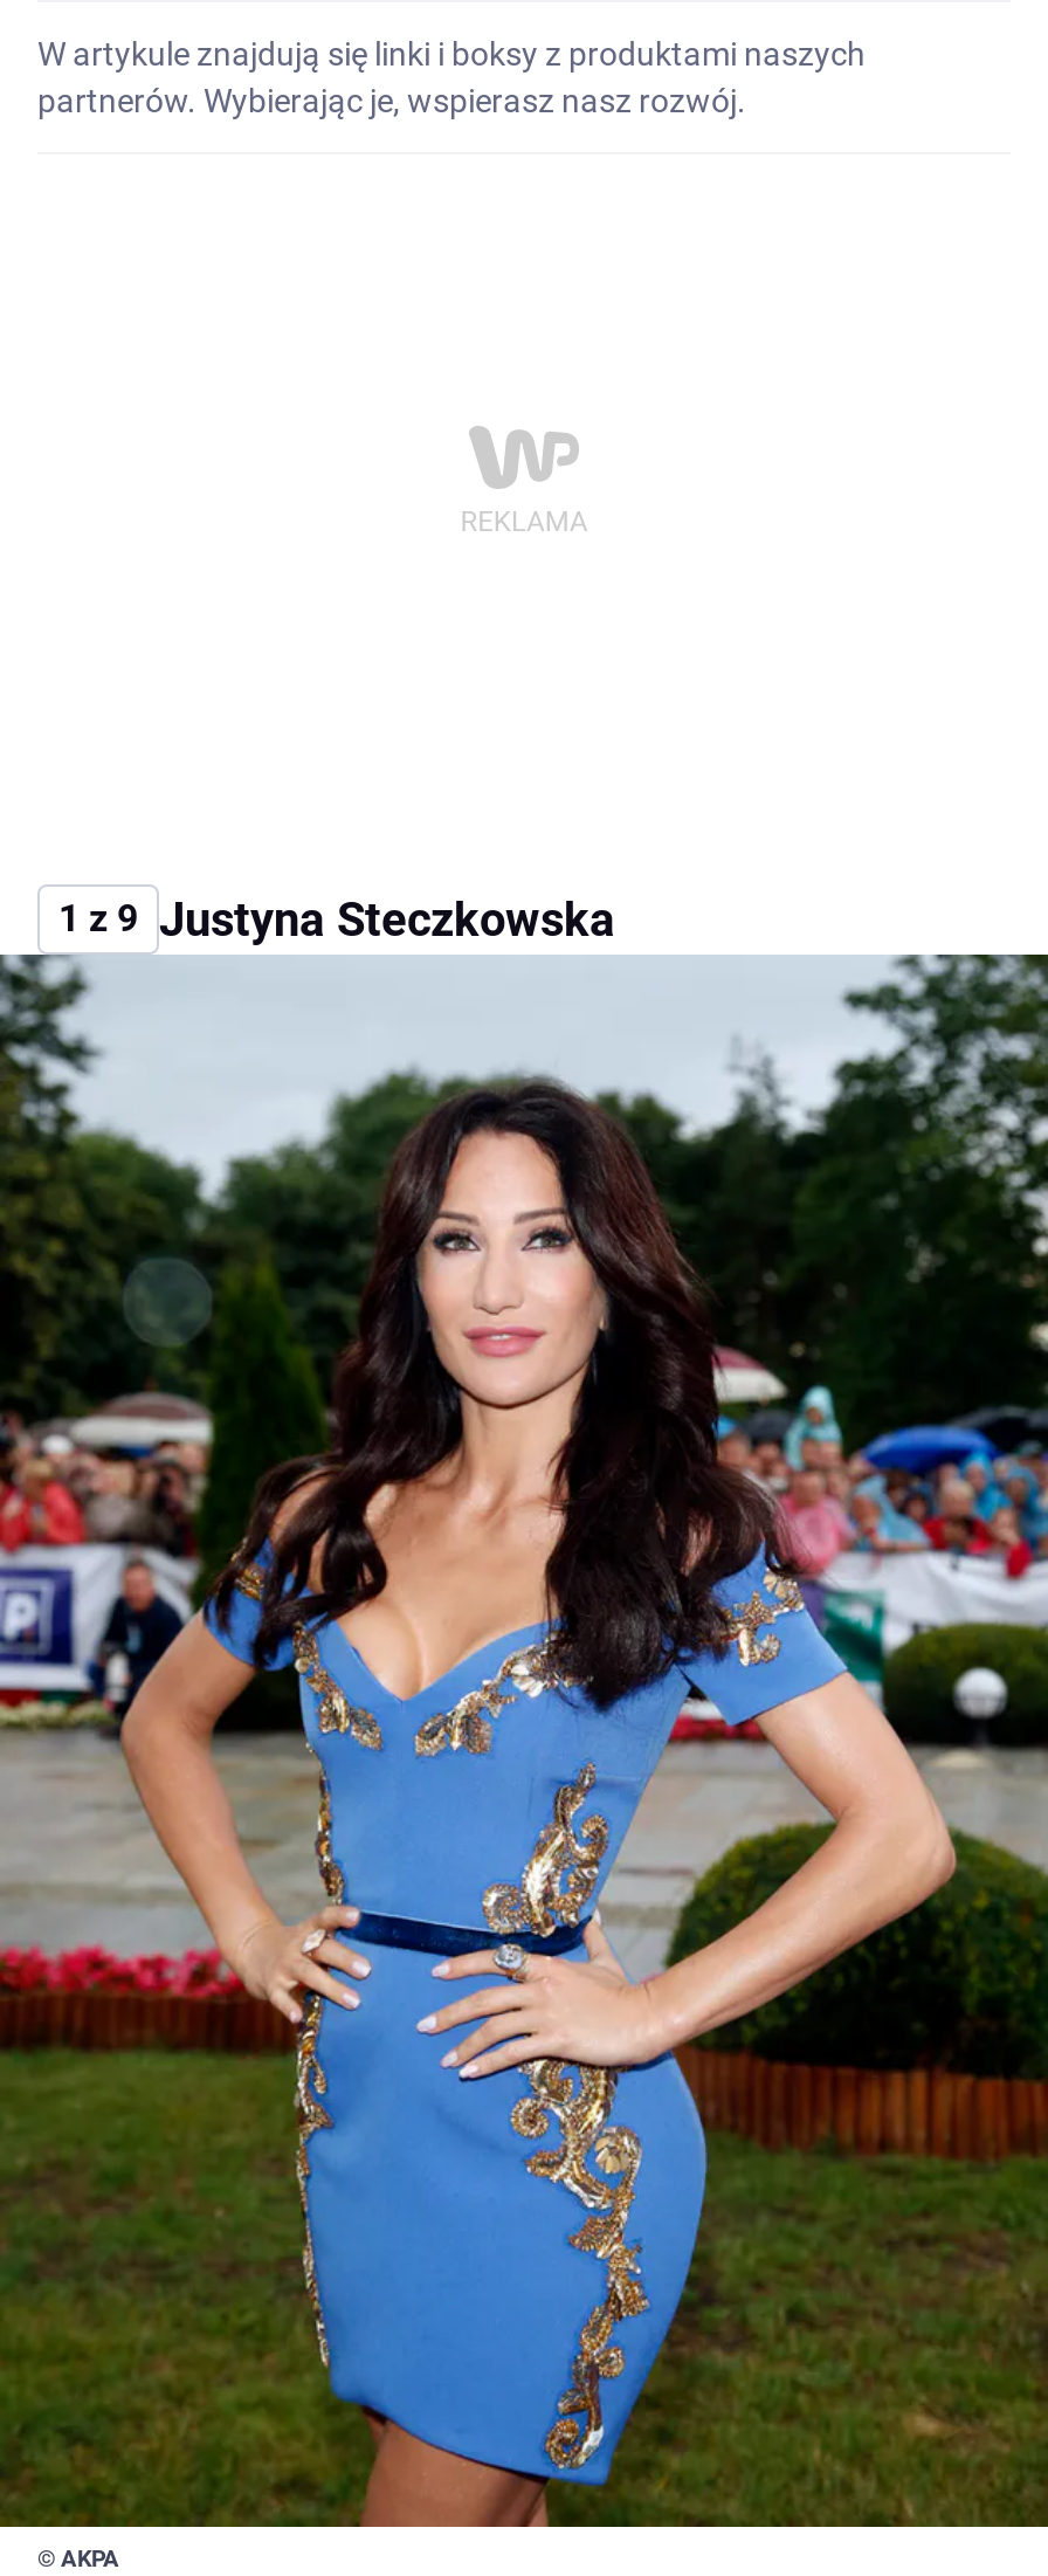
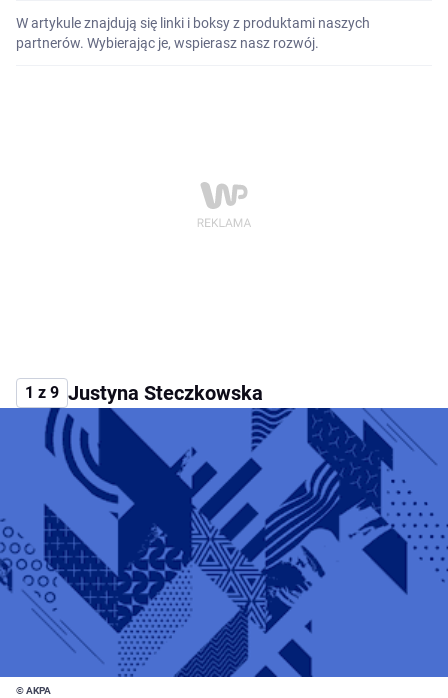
- [image]
+ [image]
